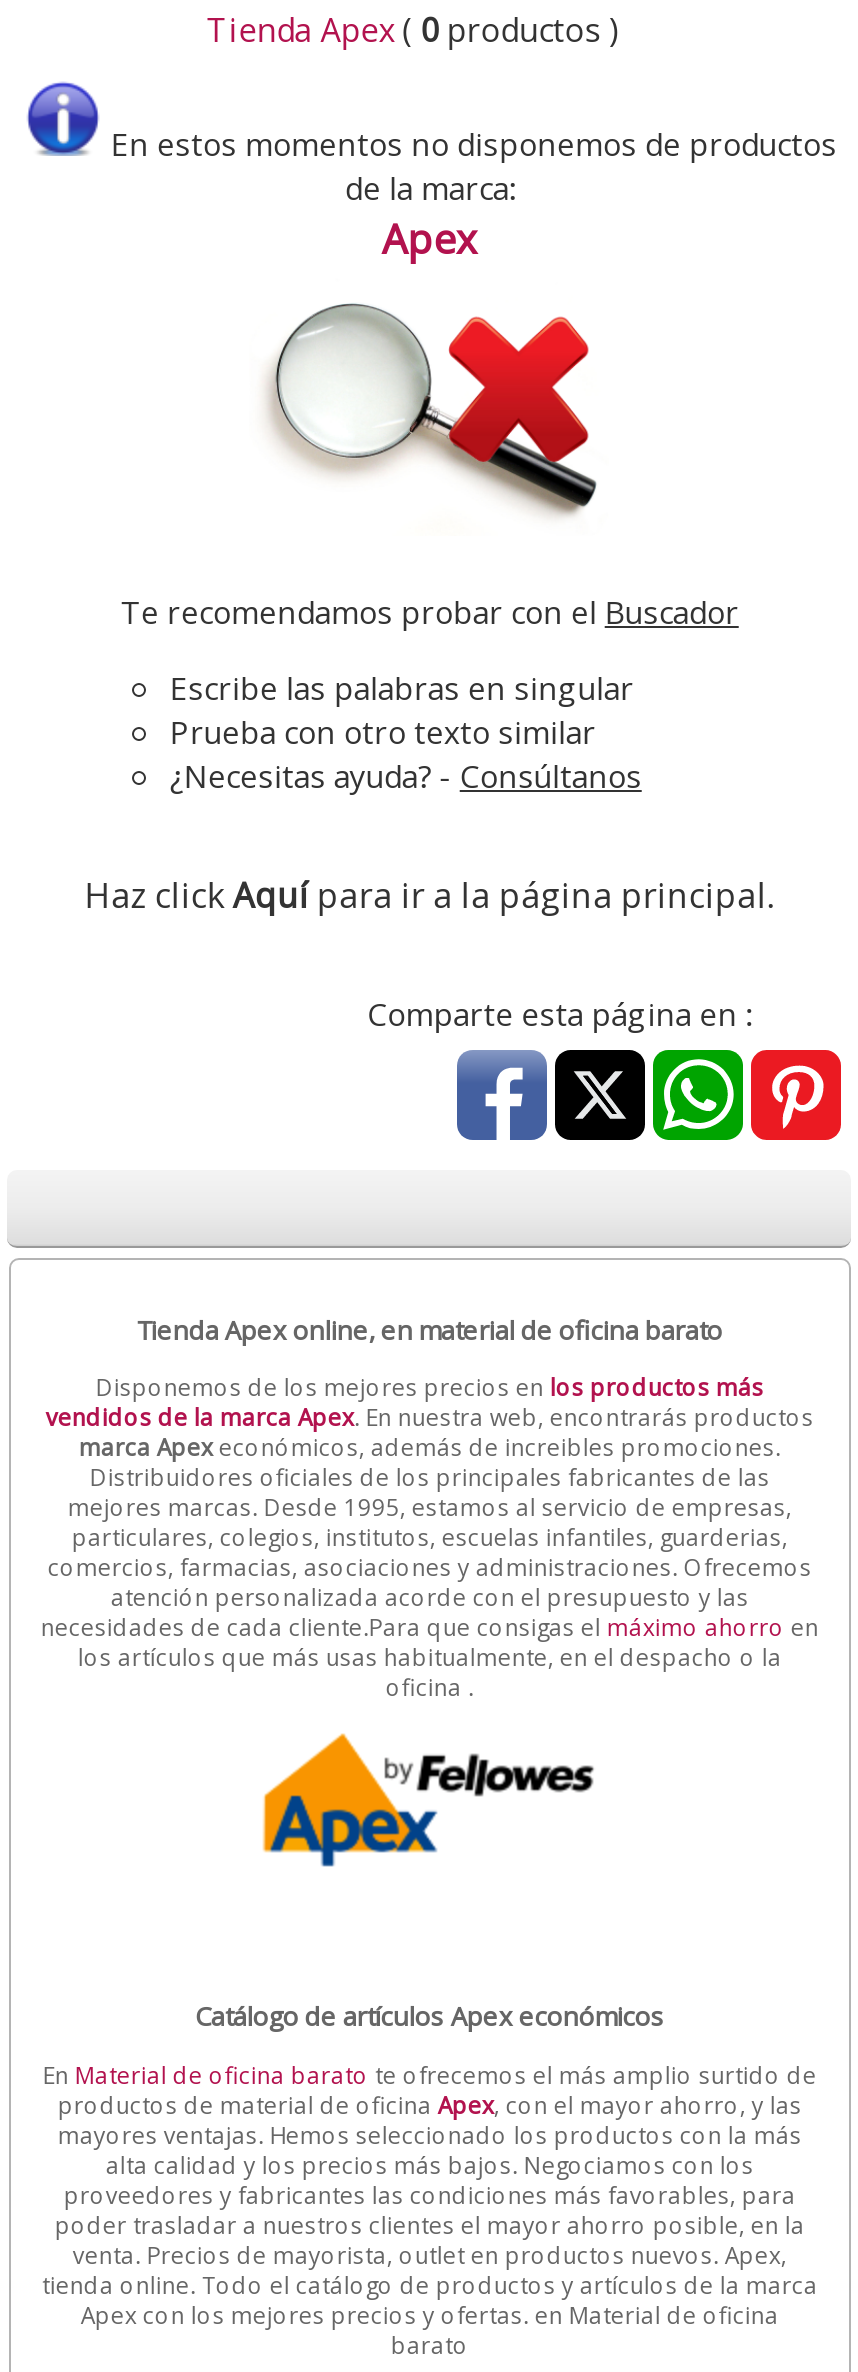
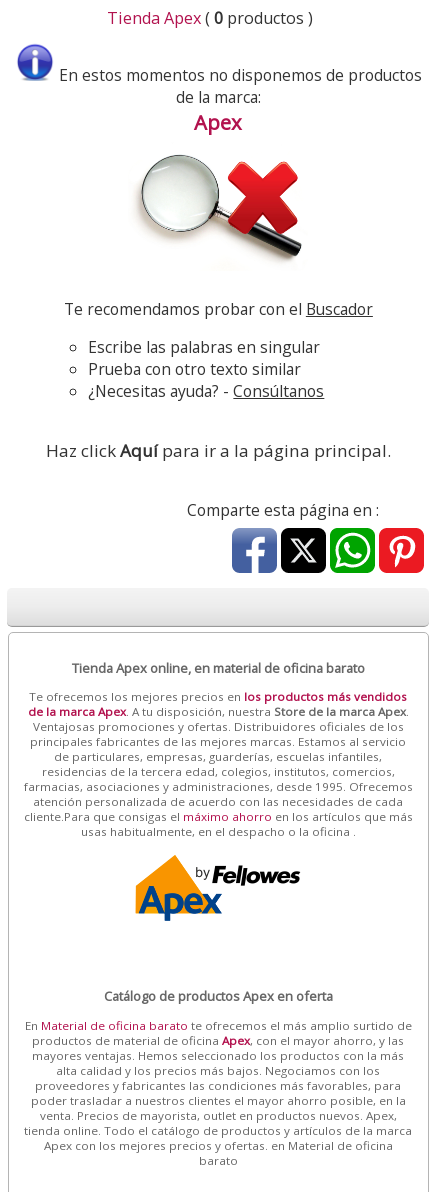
- Disponemos de los mejores precios en los productos más
- vendidos de la marca Apex. En nuestra web, encontrarás productos
- marca Apex económicos, además de increibles promociones.
- Distribuidores oficiales de los principales fabricantes de las
- mejores marcas. Desde 1995, estamos al servicio de empresas,
- particulares, colegios, institutos, escuelas infantiles, guarderias,
- comercios, farmacias, asociaciones y administraciones. Ofrecemos
- atención personalizada acorde con el presupuesto y las
- necesidades de cada cliente.Para que consigas el máximo ahorro en
- los artículos que más usas habitualmente, en el despacho o la
- oficina .
+ Te ofrecemos los mejores precios en los productos más vendidos
+ de la marca Apex. A tu disposición, nuestra Store de la marca Apex.
+ Ventajosas promociones y ofertas. Distribuidores oficiales de los
+ principales fabricantes de las mejores marcas. Estamos al servicio
+ de particulares, empresas, guarderías, escuelas infantiles,
+ residencias de la tercera edad, colegios, institutos, comercios,
+ farmacias, asociaciones y administraciones, desde 1995. Ofrecemos
+ atención personalizada de acuerdo con las necesidades de cada
+ cliente.Para que consigas el máximo ahorro en los artículos que más
+ usas habitualmente, en el despacho o la oficina .

- Catálogo de artículos Apex económicos
+ Catálogo de productos Apex en oferta
